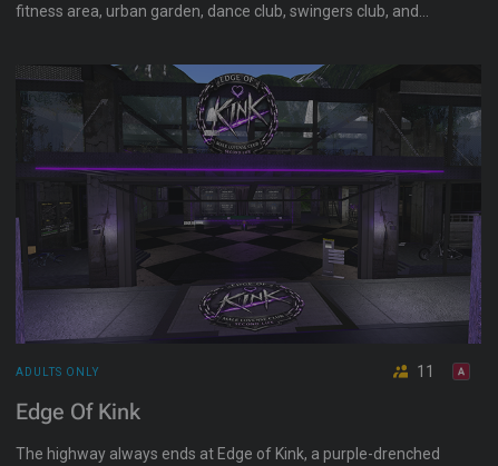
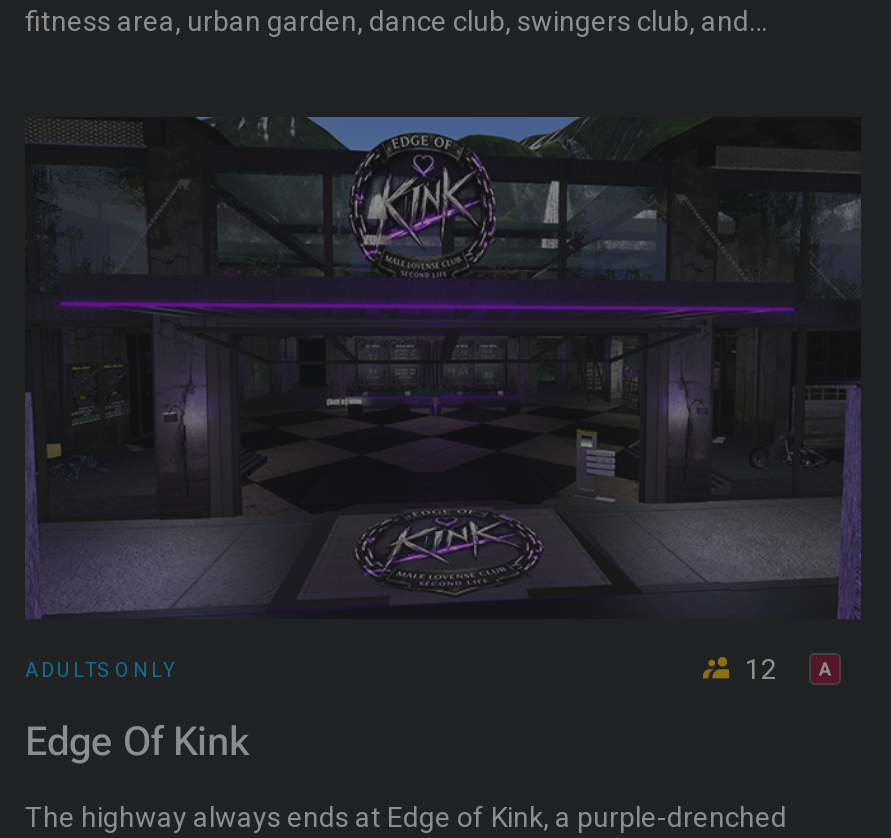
- 11
+ 12
